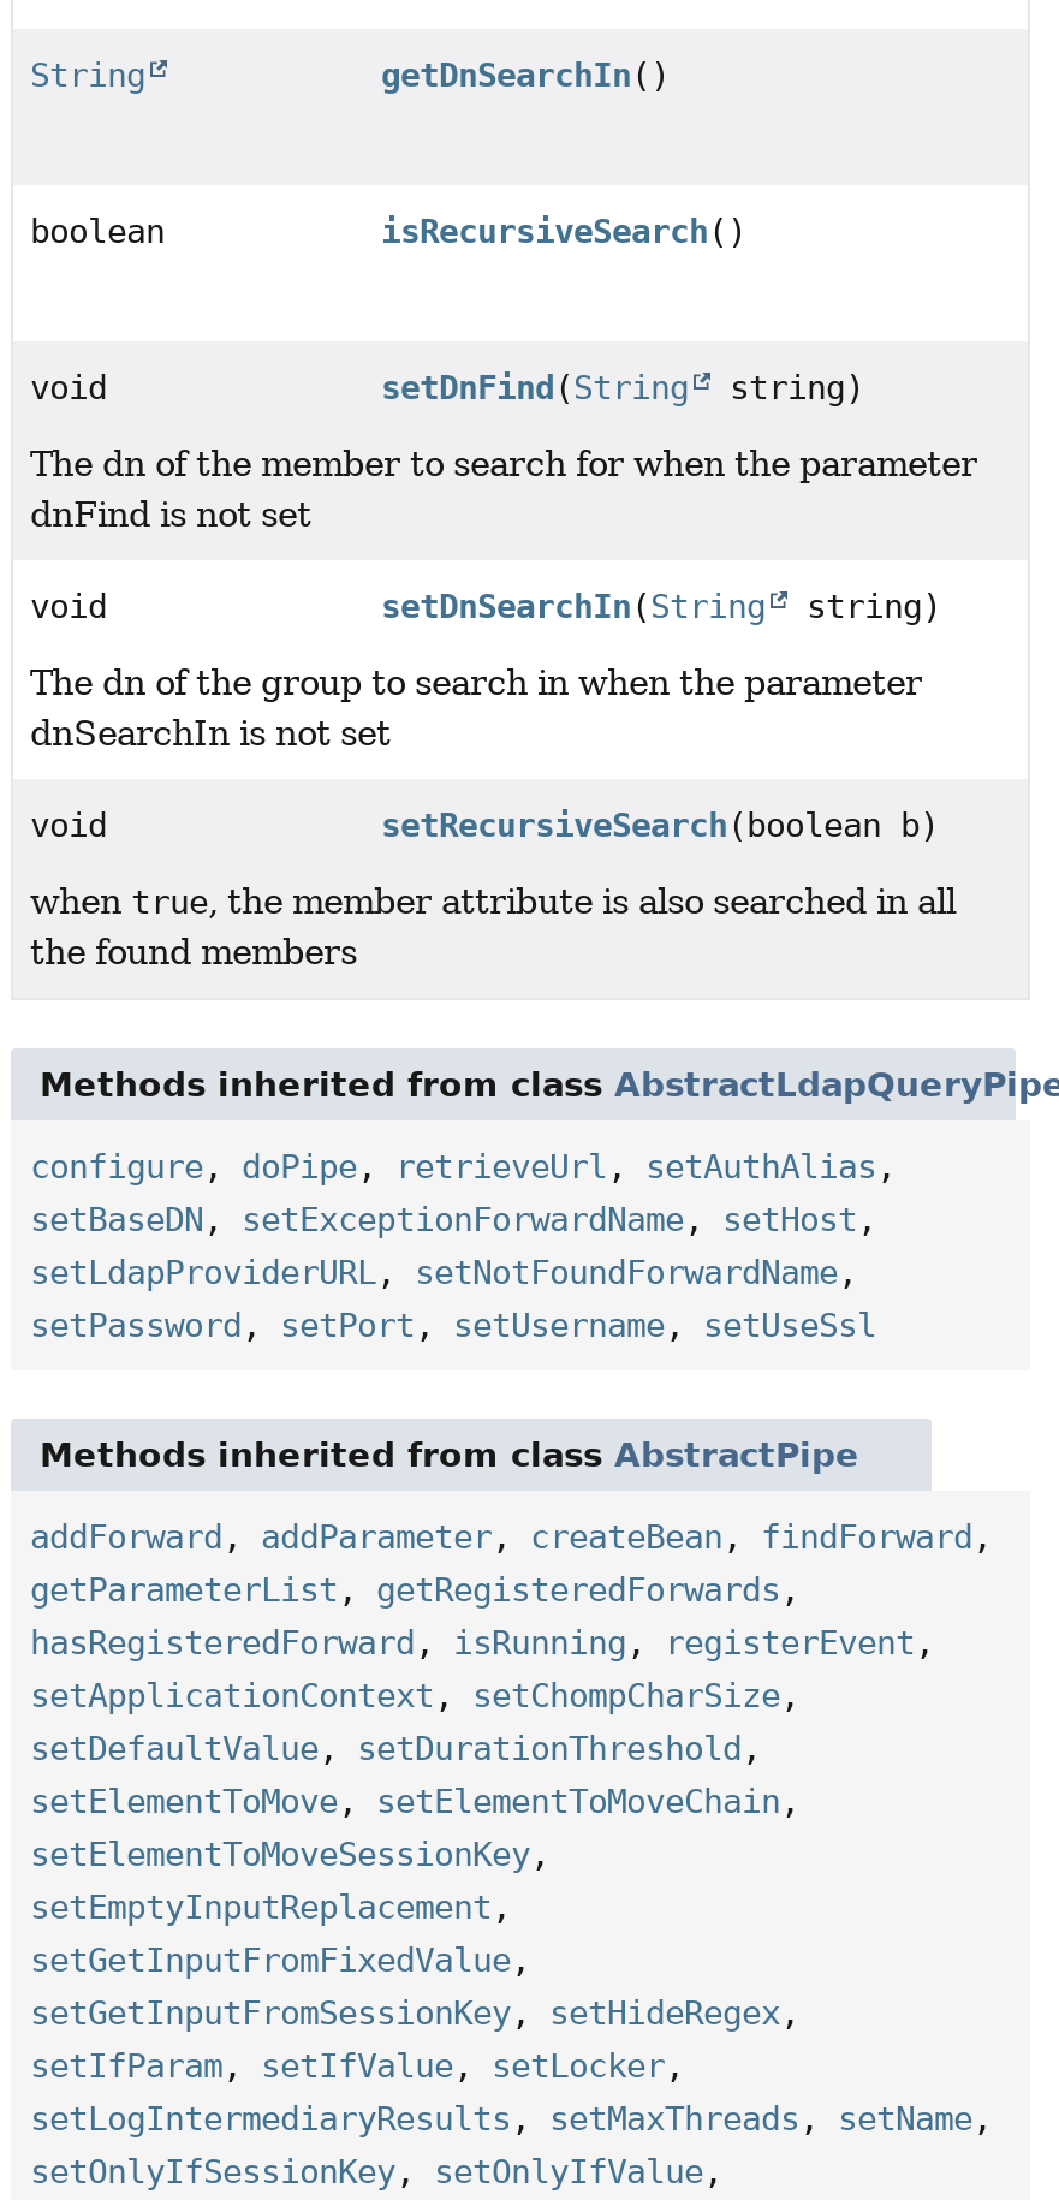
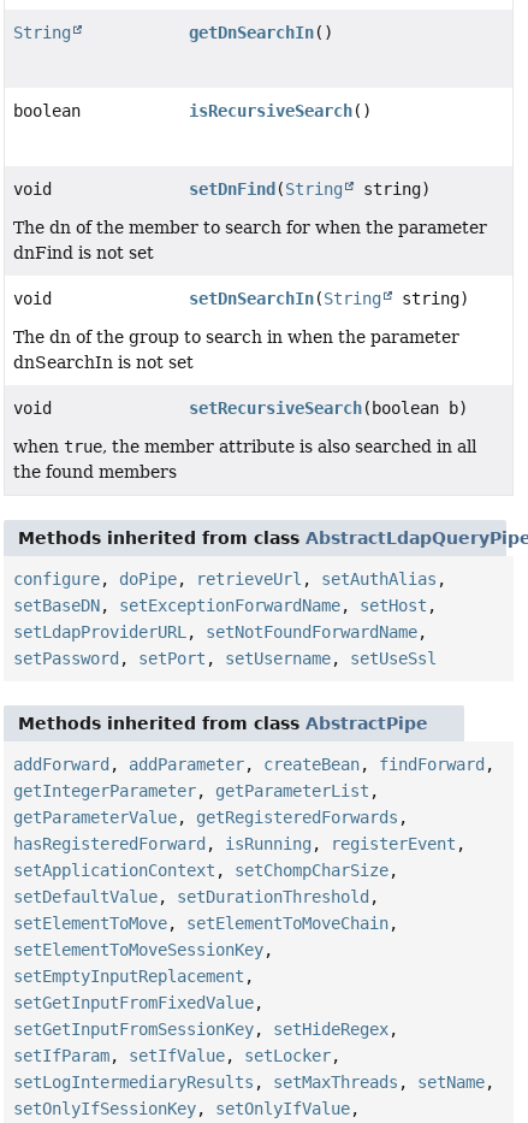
- getParameterList, getRegisteredForwards,
+ getIntegerParameter, getParameterList,
+ getParameterValue, getRegisteredForwards,
